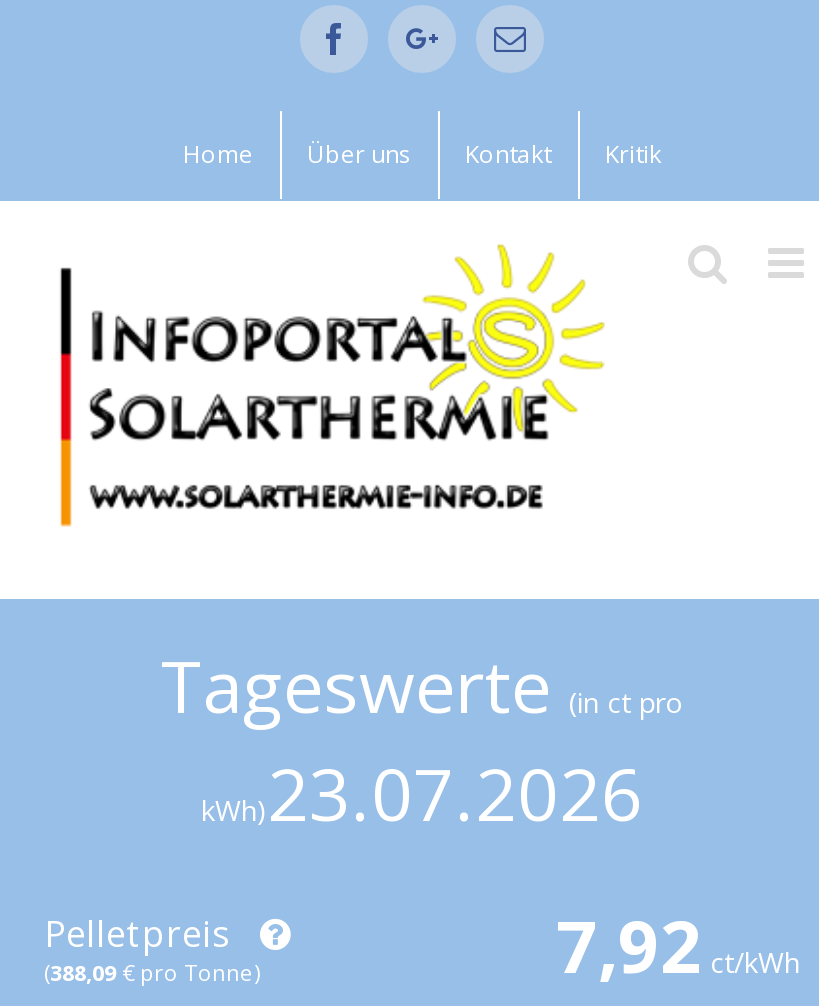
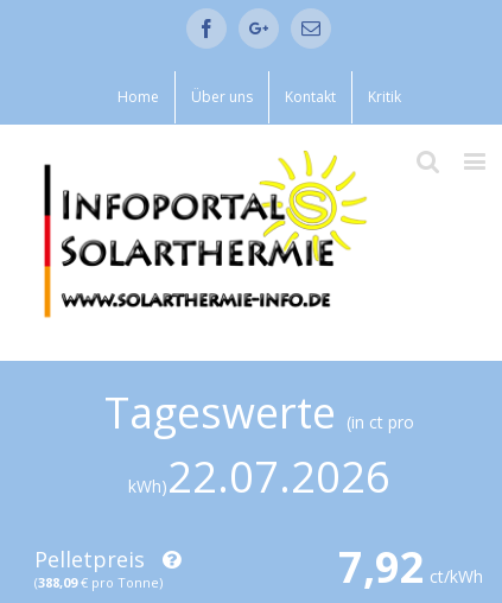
- kWh)23.07.2026
+ kWh)22.07.2026
